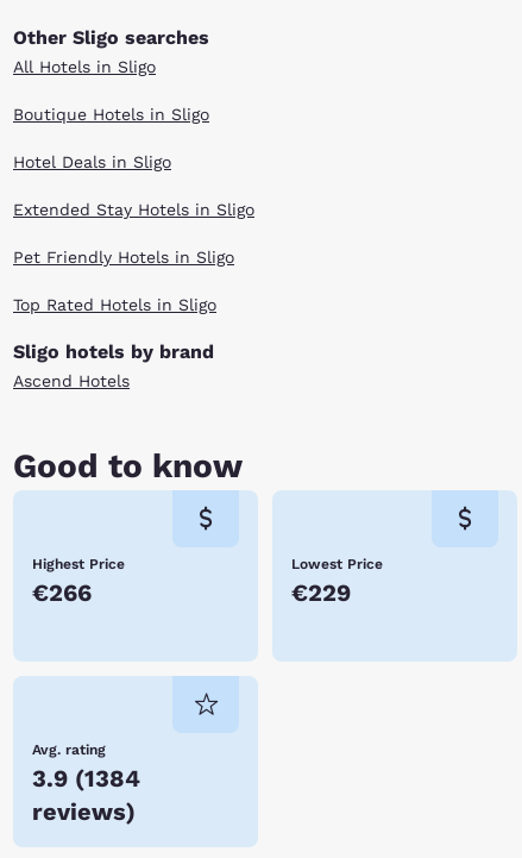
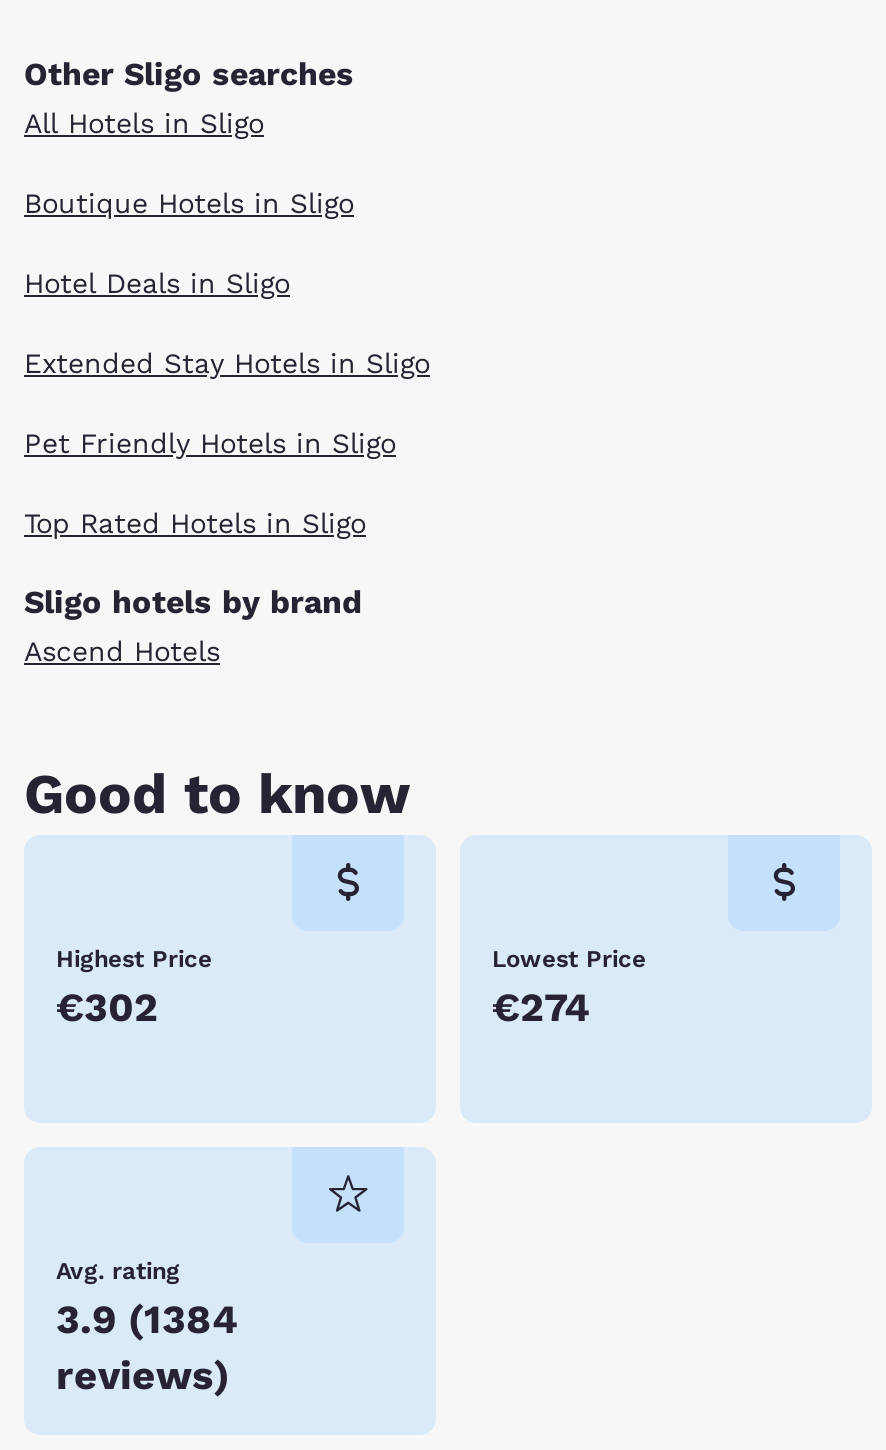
- €266
+ €302

- €229
+ €274
